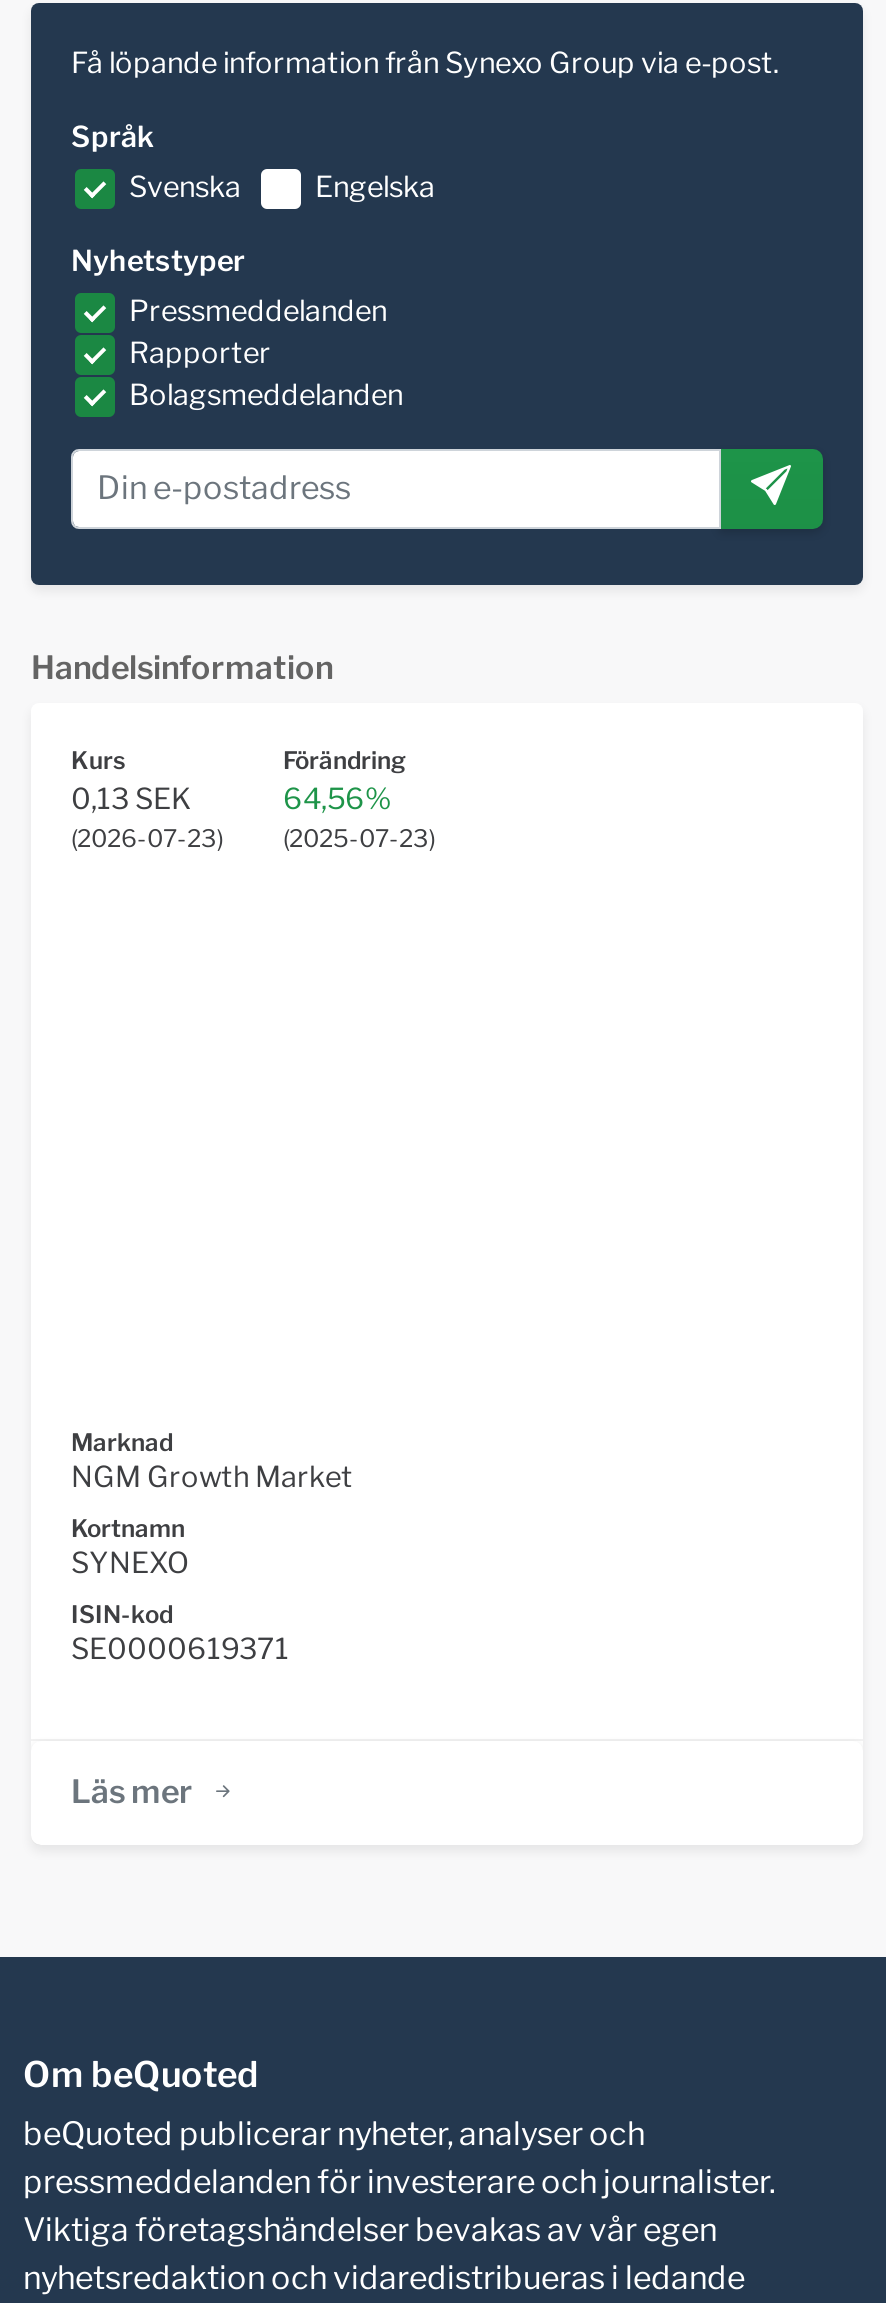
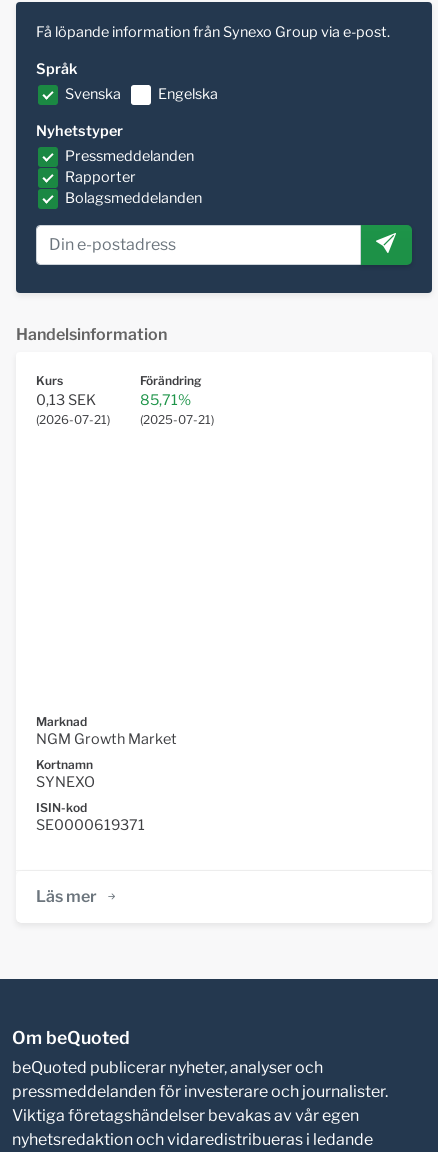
- 64,56%
+ 85,71%

- (2026-07-23)
+ (2026-07-21)

- (2025-07-23)
+ (2025-07-21)
